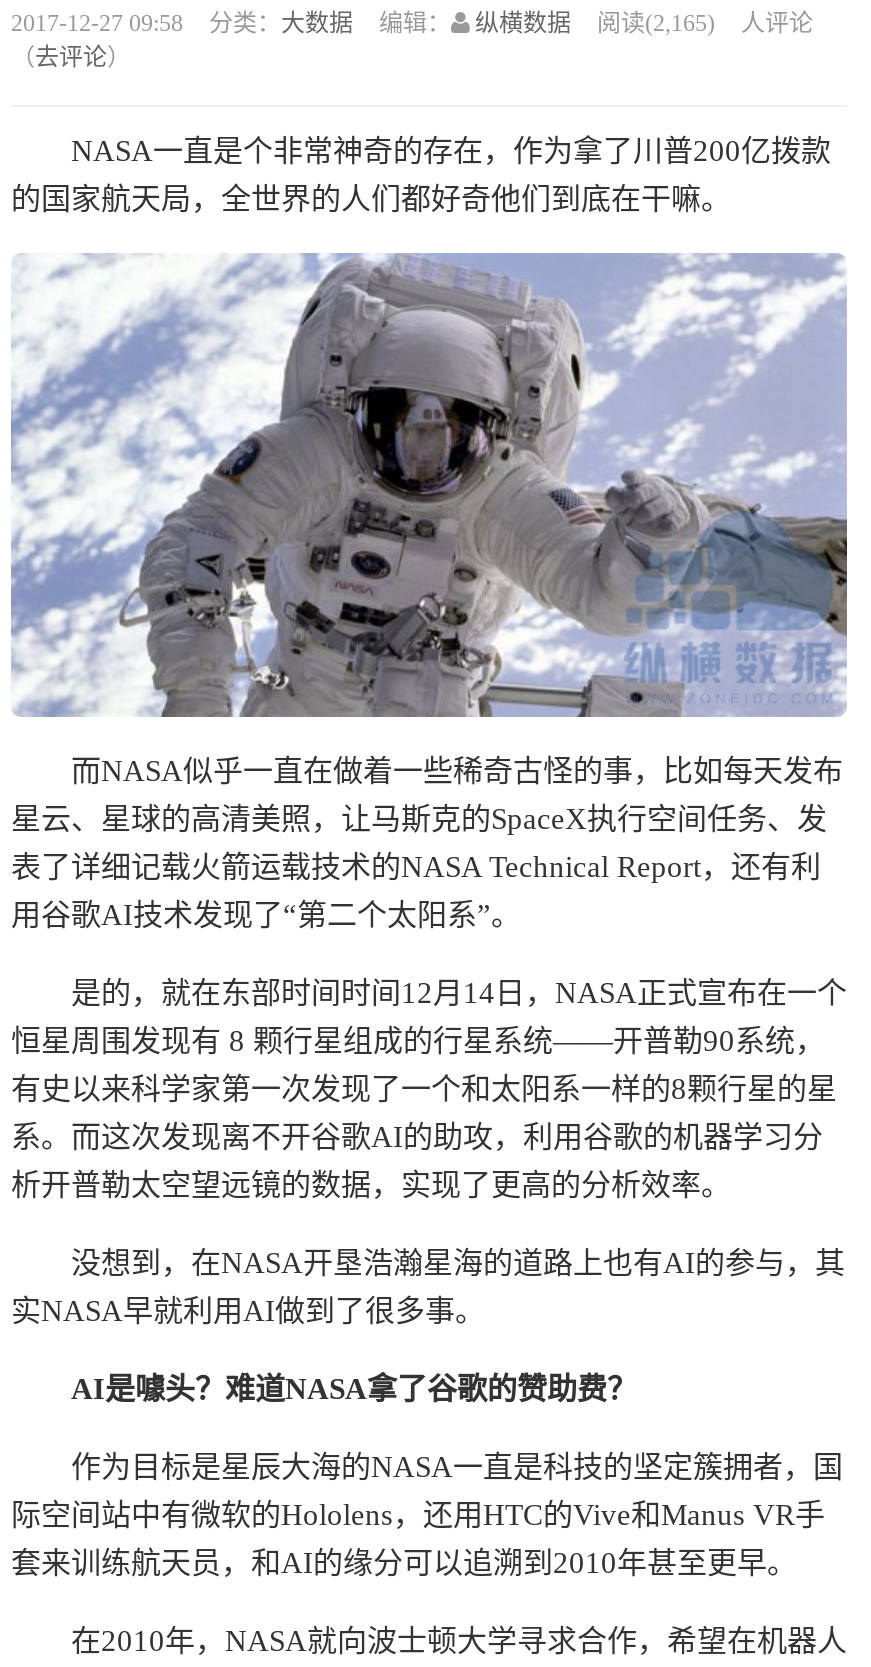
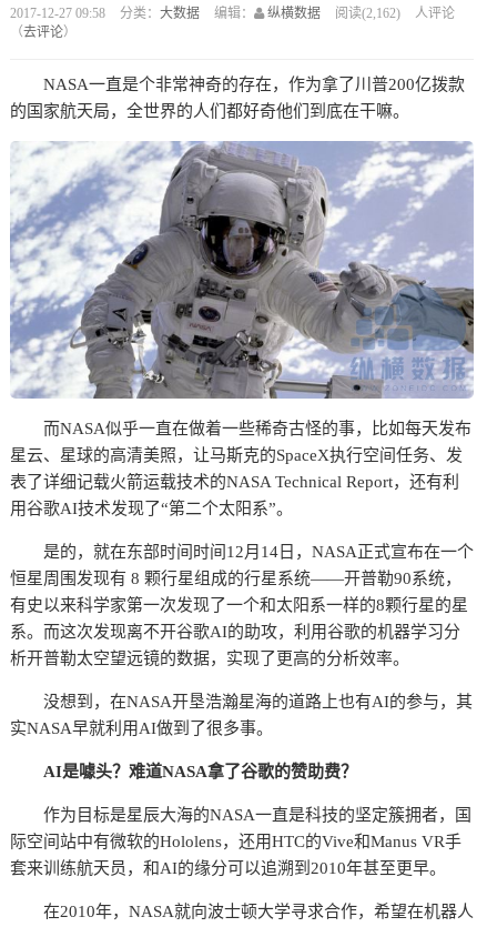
- 2017-12-27 09:58 分类：大数据 编辑： 纵横数据 阅读(2,165) 人评论
+ 2017-12-27 09:58 分类：大数据 编辑： 纵横数据 阅读(2,162) 人评论
